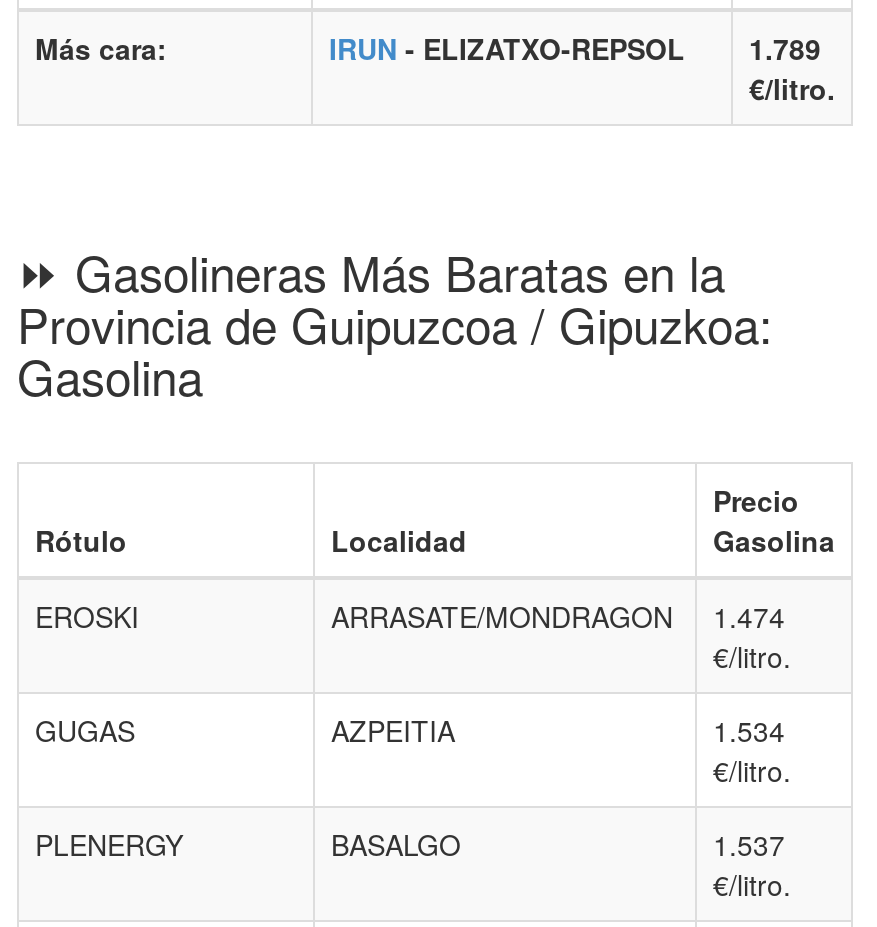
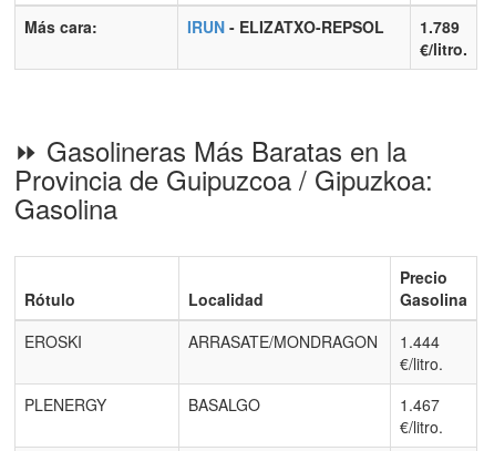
- 1.474
- €/litro.
- GUGAS
- AZPEITIA
- 1.534
+ 1.444

- 1.537
+ 1.467
